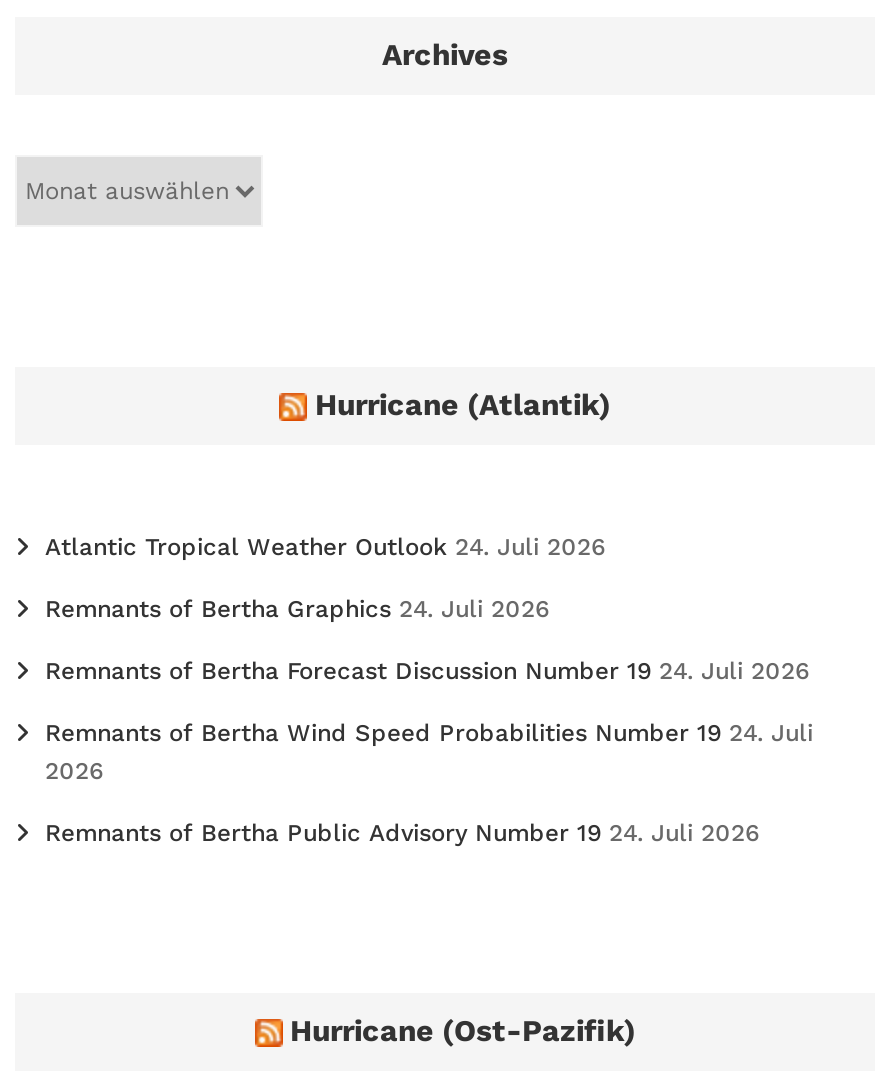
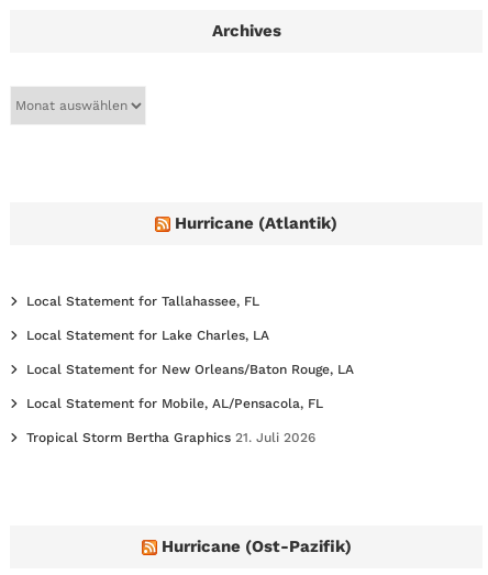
- Atlantic Tropical Weather Outlook 24. Juli 2026
+ Local Statement for Tallahassee, FL

- Remnants of Bertha Graphics 24. Juli 2026
+ Local Statement for Lake Charles, LA

- Remnants of Bertha Forecast Discussion Number 19 24. Juli 2026
+ Local Statement for New Orleans/Baton Rouge, LA

- Remnants of Bertha Wind Speed Probabilities Number 19 24. Juli
- 2026
+ Local Statement for Mobile, AL/Pensacola, FL

- Remnants of Bertha Public Advisory Number 19 24. Juli 2026
+ Tropical Storm Bertha Graphics 21. Juli 2026
